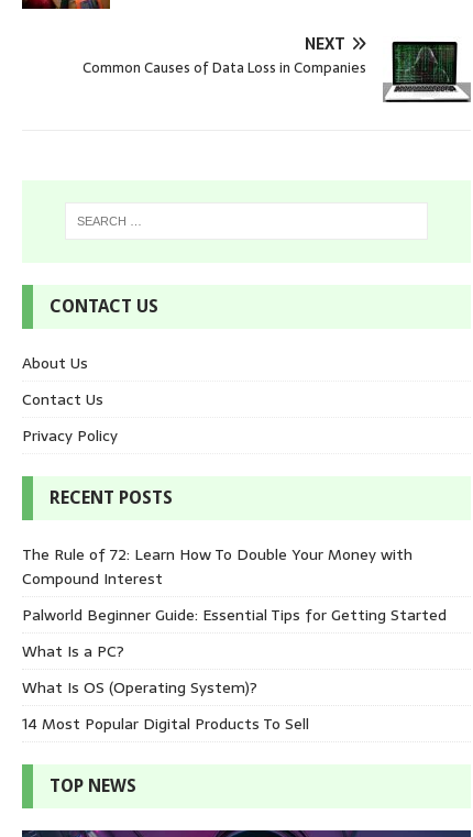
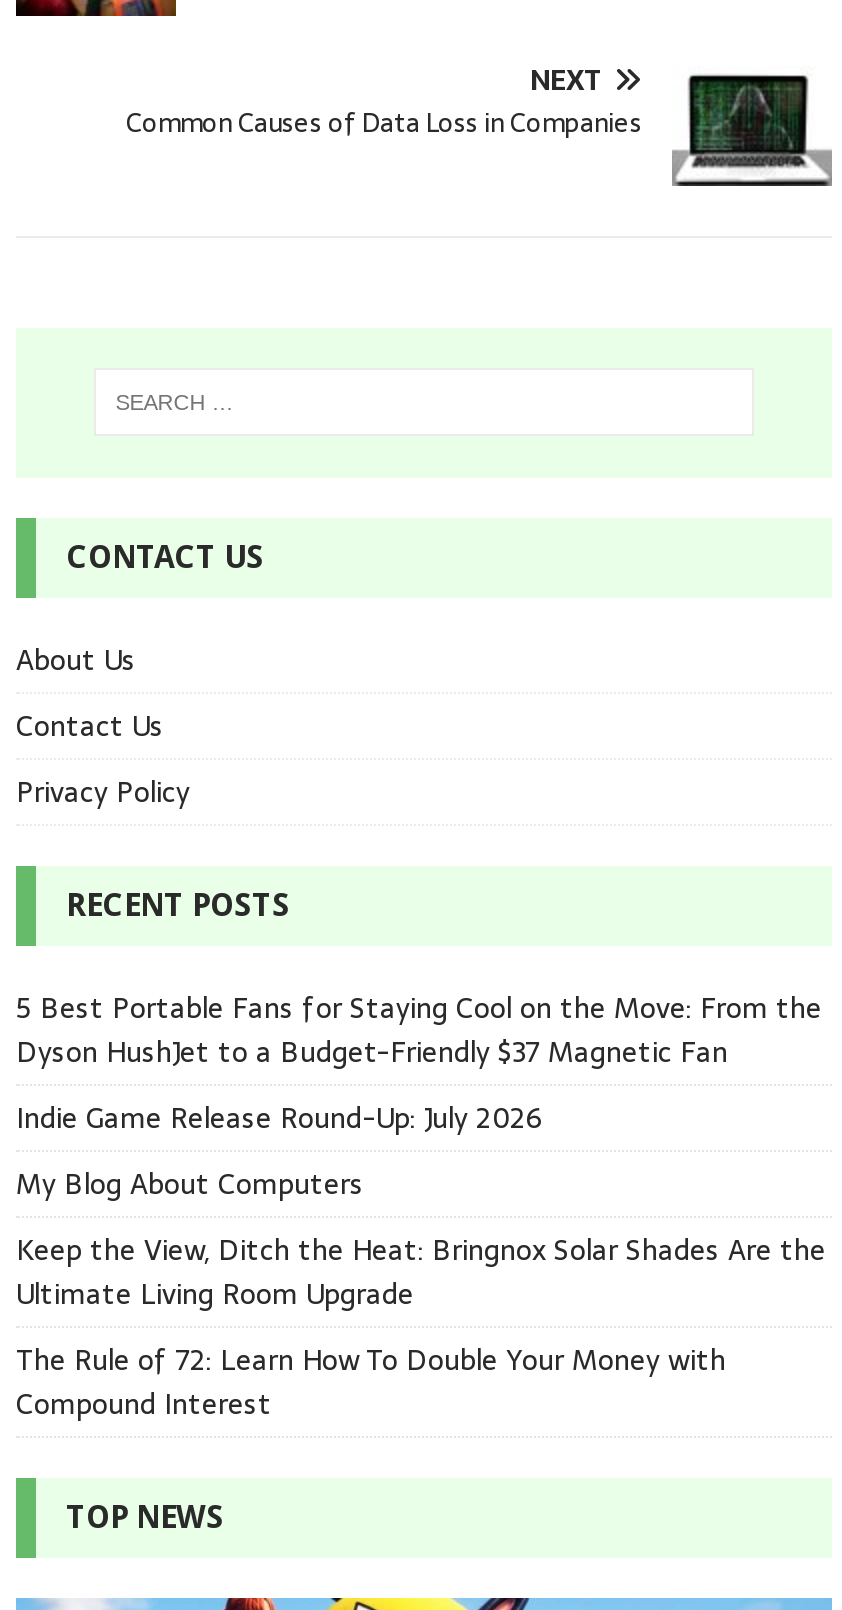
+ 5 Best Portable Fans for Staying Cool on the Move: From the
+ Dyson HushJet to a Budget-Friendly $37 Magnetic Fan
+ Indie Game Release Round-Up: July 2026
+ My Blog About Computers
+ Keep the View, Ditch the Heat: Bringnox Solar Shades Are the
+ Ultimate Living Room Upgrade

moved down: The Rule of 72: Learn How To Double Your Money with | Compound Interest

- Palworld Beginner Guide: Essential Tips for Getting Started
- What Is a PC?
- What Is OS (Operating System)?
- 14 Most Popular Digital Products To Sell
